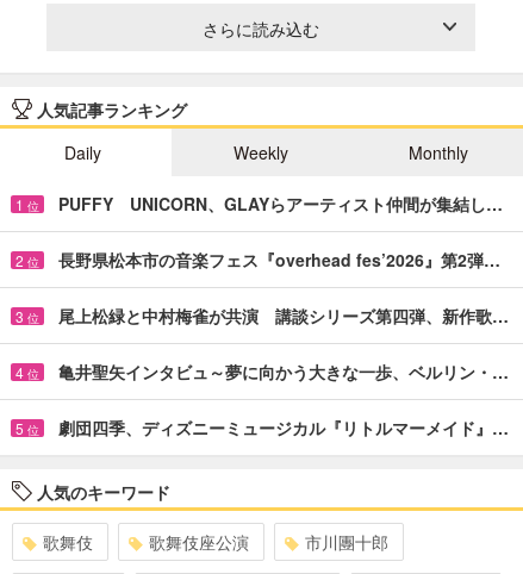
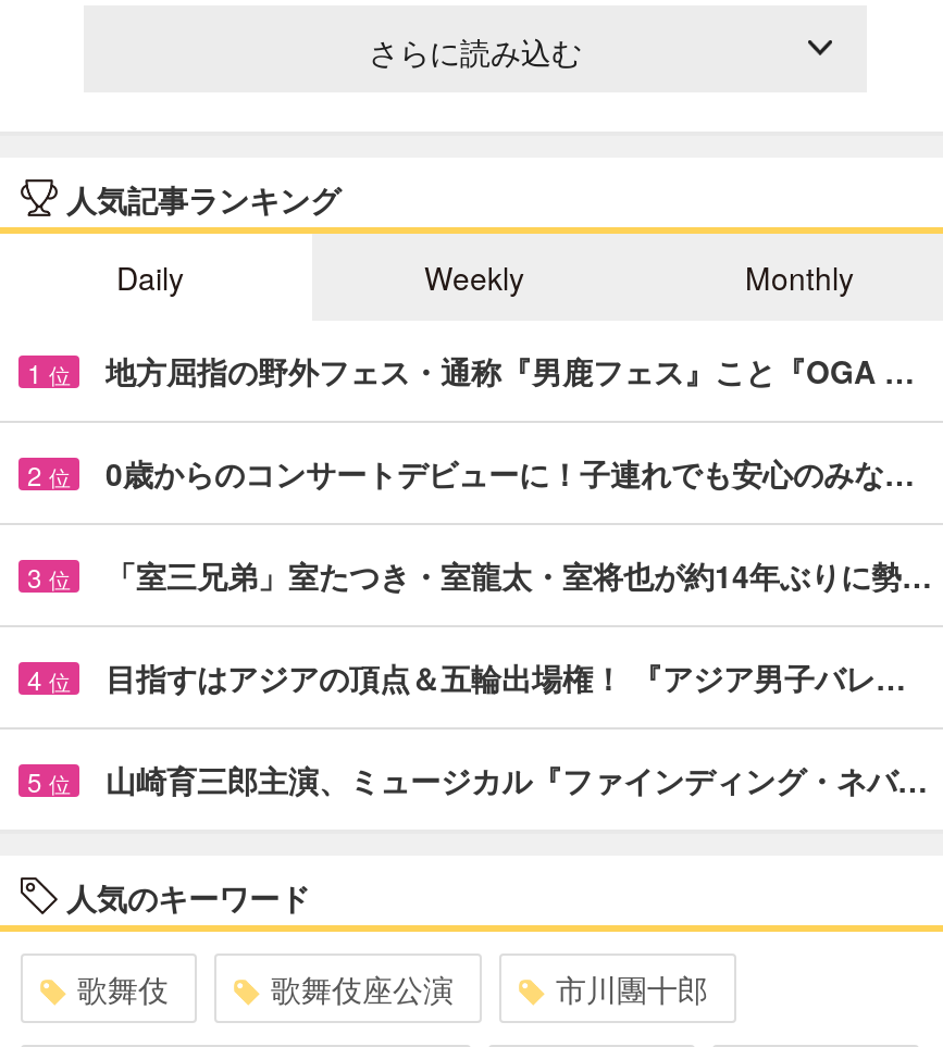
- PUFFY UNICORN、GLAYらアーティスト仲間が集結し…
+ 地方屈指の野外フェス・通称『男鹿フェス』こと『OGA …

- 長野県松本市の音楽フェス『overhead fes’2026』第2弾…
+ 0歳からのコンサートデビューに！子連れでも安心のみな…

- 尾上松緑と中村梅雀が共演 講談シリーズ第四弾、新作歌…
+ 「室三兄弟」室たつき・室龍太・室将也が約14年ぶりに勢…

- 亀井聖矢インタビュ～夢に向かう大きな一歩、ベルリン・…
+ 目指すはアジアの頂点＆五輪出場権！ 『アジア男子バレ…

- 劇団四季、ディズニーミュージカル『リトルマーメイド』…
+ 山崎育三郎主演、ミュージカル『ファインディング・ネバ…
